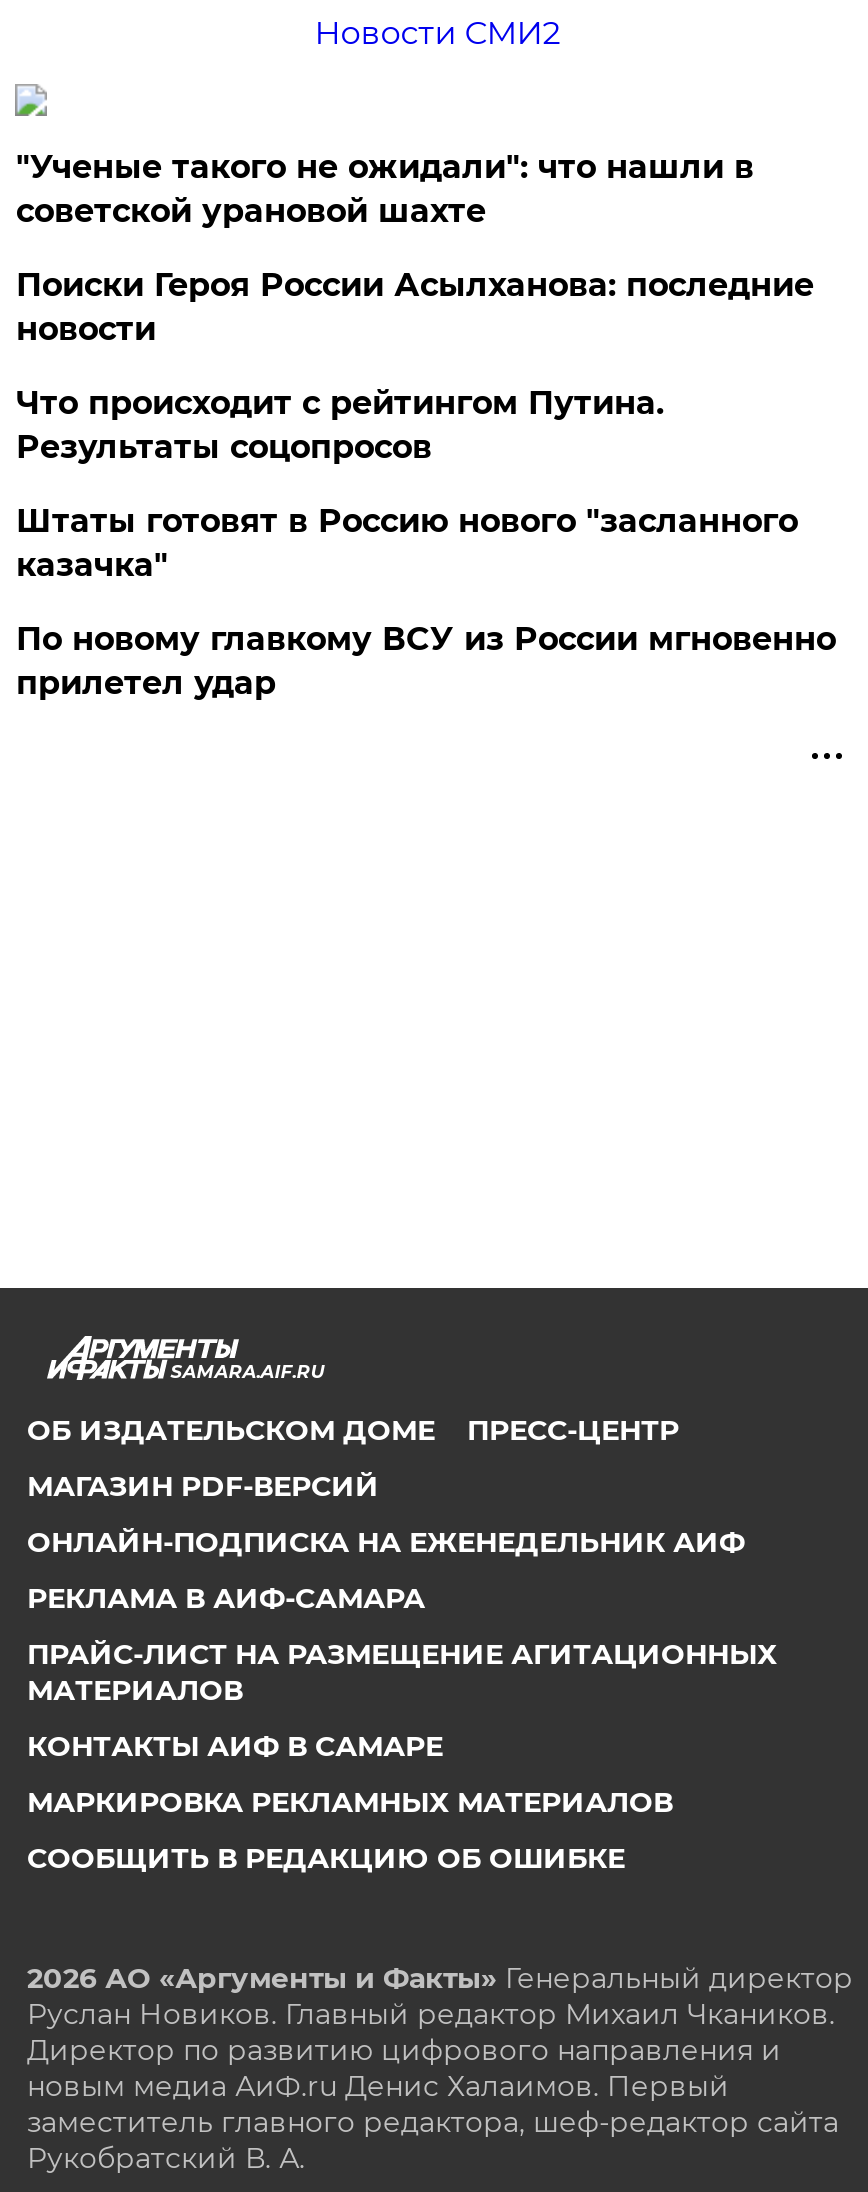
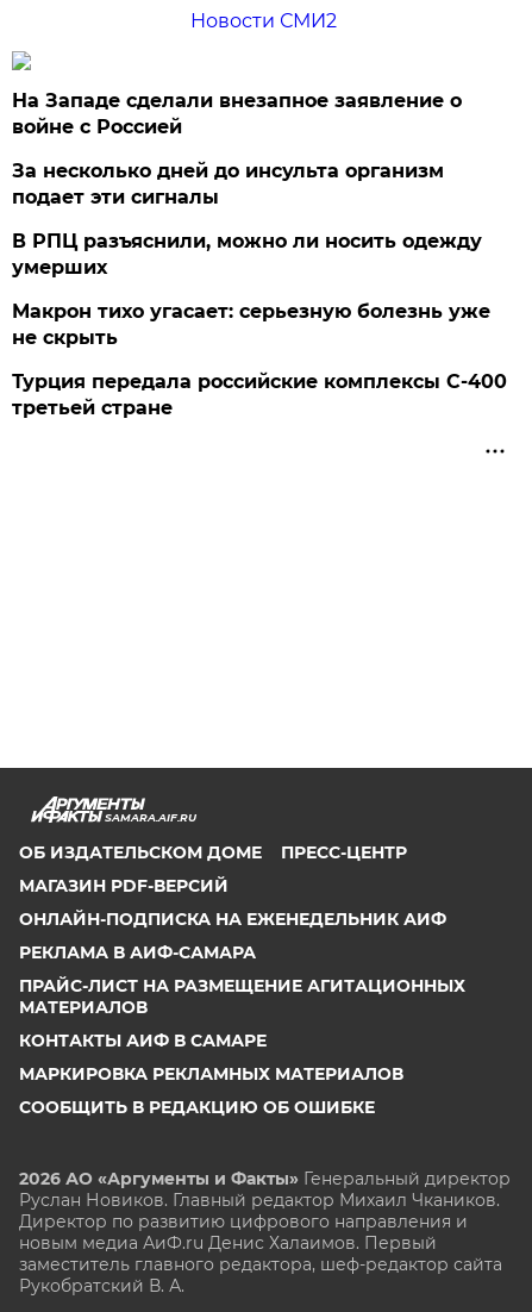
- "Ученые такого не ожидали": что нашли в
- советской урановой шахте
+ На Западе сделали внезапное заявление о
+ войне с Россией

- Поиски Героя России Асылханова: последние
- новости
+ За несколько дней до инсульта организм
+ подает эти сигналы

- Что происходит с рейтингом Путина.
- Результаты соцопросов
+ В РПЦ разъяснили, можно ли носить одежду
+ умерших

- Штаты готовят в Россию нового "засланного
- казачка"
+ Макрон тихо угасает: серьезную болезнь уже
+ не скрыть

- По новому главкому ВСУ из России мгновенно
- прилетел удар
+ Турция передала российские комплексы С-400
+ третьей стране
